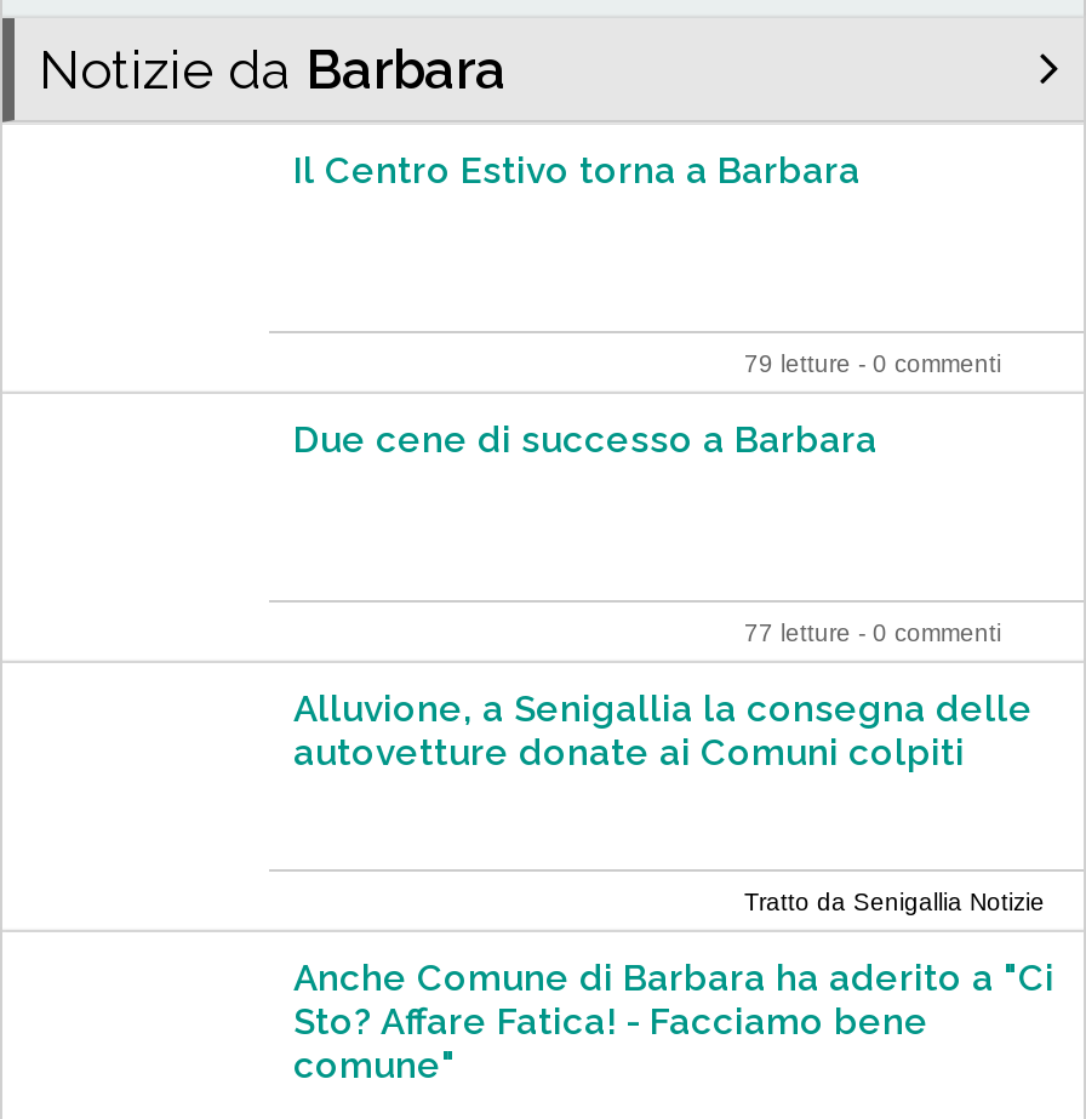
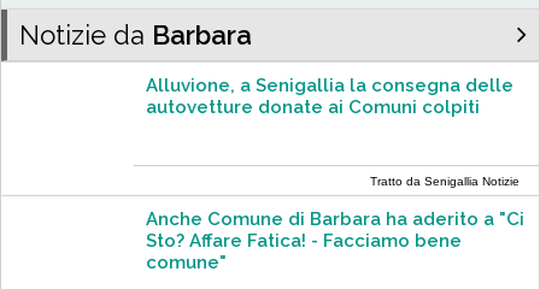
- Il Centro Estivo torna a Barbara

- 79 letture - 0 commenti
- Due cene di successo a Barbara

- 77 letture - 0 commenti
